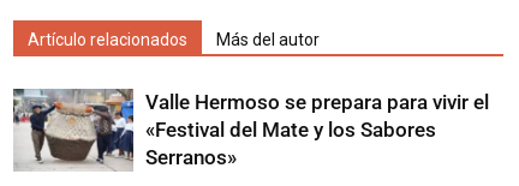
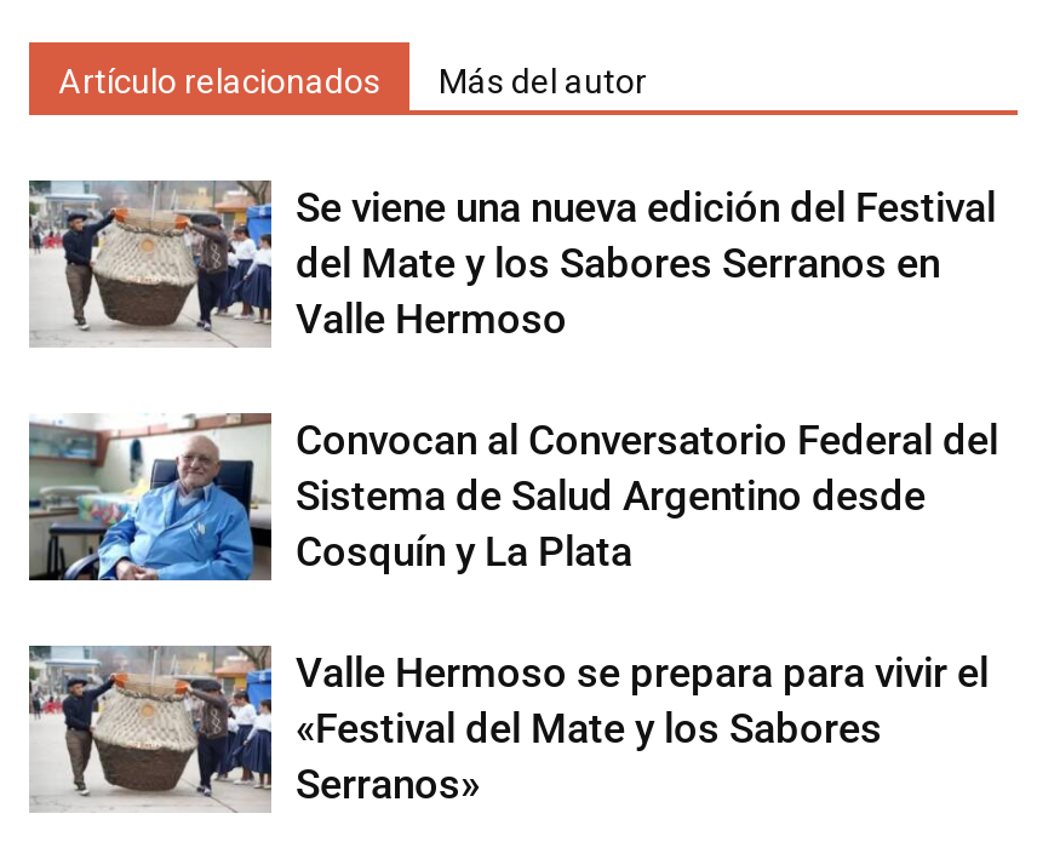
+ [image]
+ Se viene una nueva edición del Festival
+ del Mate y los Sabores Serranos en
+ Valle Hermoso
+ Convocan al Conversatorio Federal del
+ Sistema de Salud Argentino desde
+ Cosquín y La Plata
